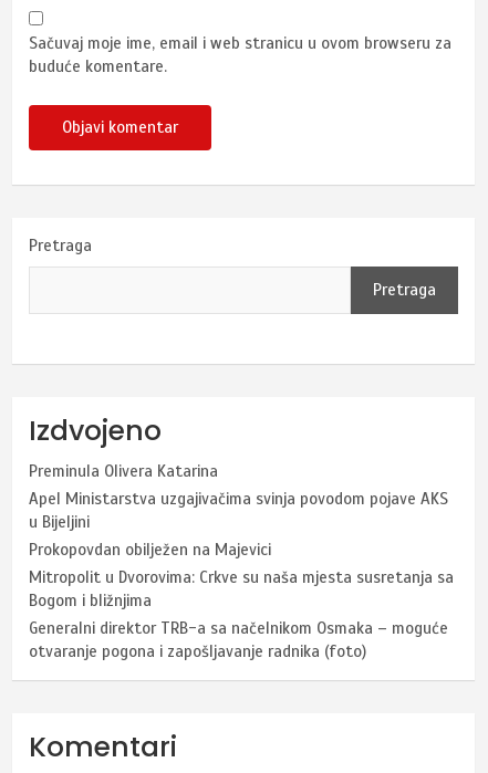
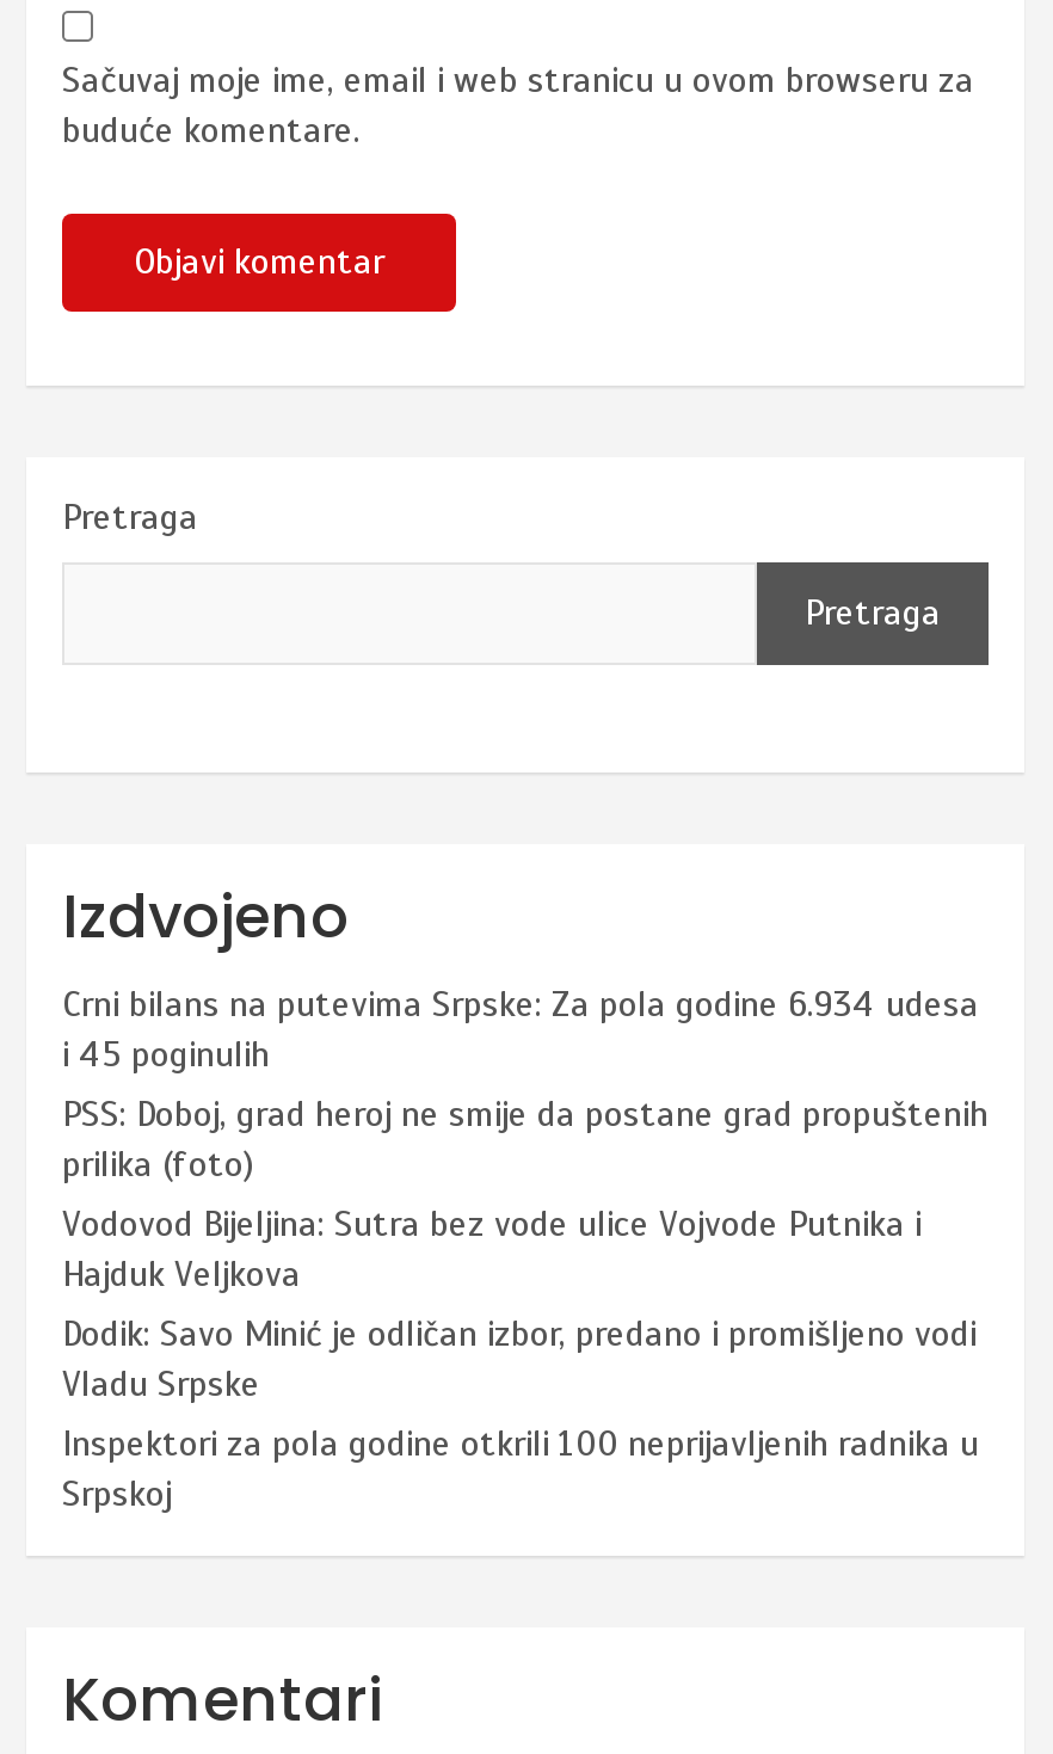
- Preminula Olivera Katarina
- Apel Ministarstva uzgajivačima svinja povodom pojave AKS
- u Bijeljini
- Prokopovdan obilježen na Majevici
- Mitropolit u Dvorovima: Crkve su naša mjesta susretanja sa
- Bogom i bližnjima
- Generalni direktor TRB-a sa načelnikom Osmaka – moguće
- otvaranje pogona i zapošljavanje radnika (foto)
+ Crni bilans na putevima Srpske: Za pola godine 6.934 udesa
+ i 45 poginulih
+ PSS: Doboj, grad heroj ne smije da postane grad propuštenih
+ prilika (foto)
+ Vodovod Bijeljina: Sutra bez vode ulice Vojvode Putnika i
+ Hajduk Veljkova
+ Dodik: Savo Minić je odličan izbor, predano i promišljeno vodi
+ Vladu Srpske
+ Inspektori za pola godine otkrili 100 neprijavljenih radnika u
+ Srpskoj
